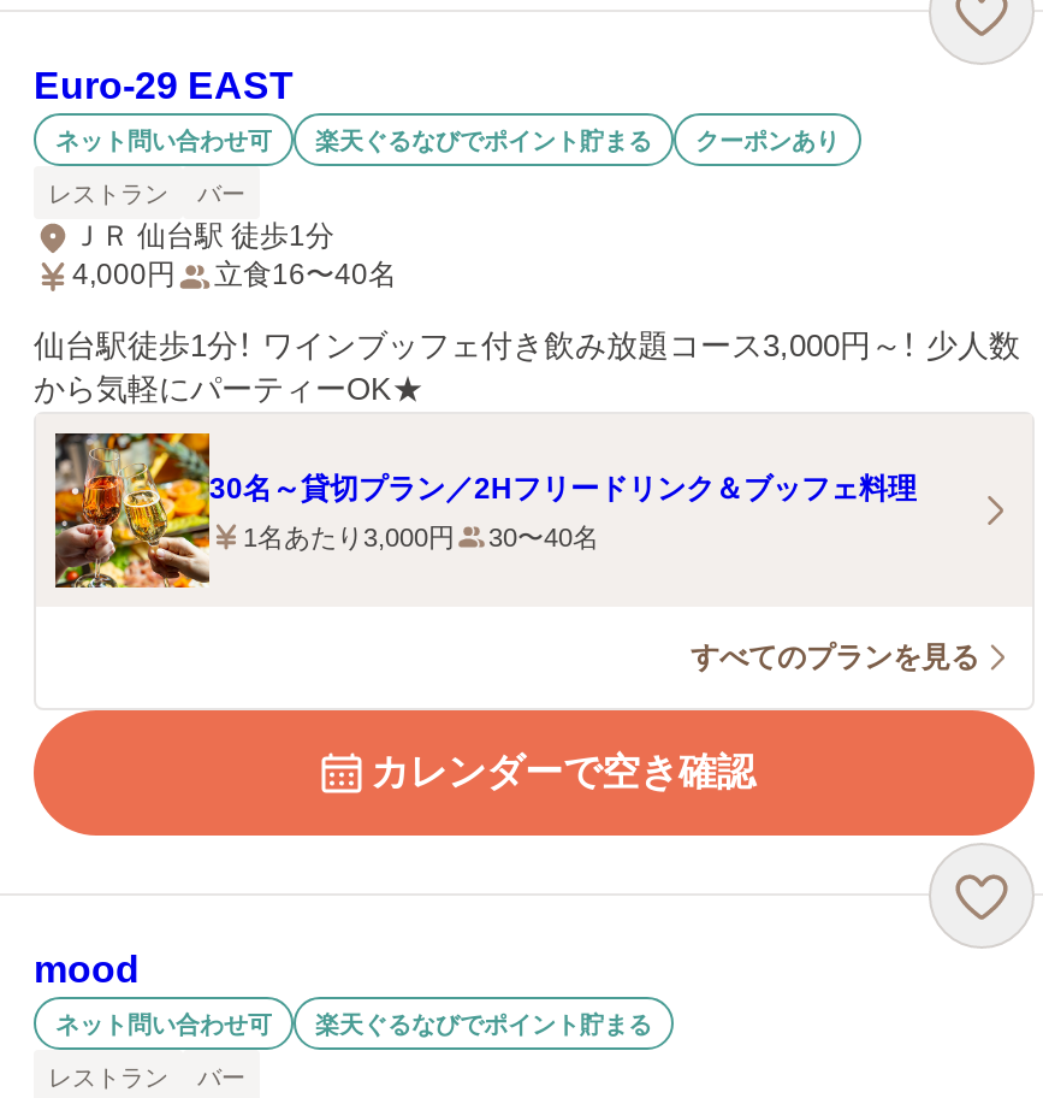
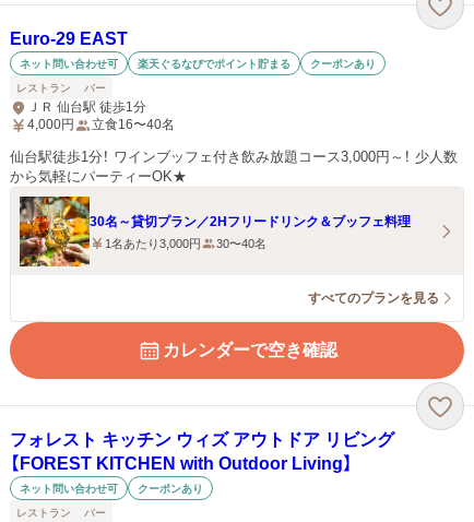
- mood
+ フォレスト キッチン ウィズ アウトドア リビング
+ 【FOREST KITCHEN with Outdoor Living】

- 楽天ぐるなびでポイント貯まる
+ クーポンあり
